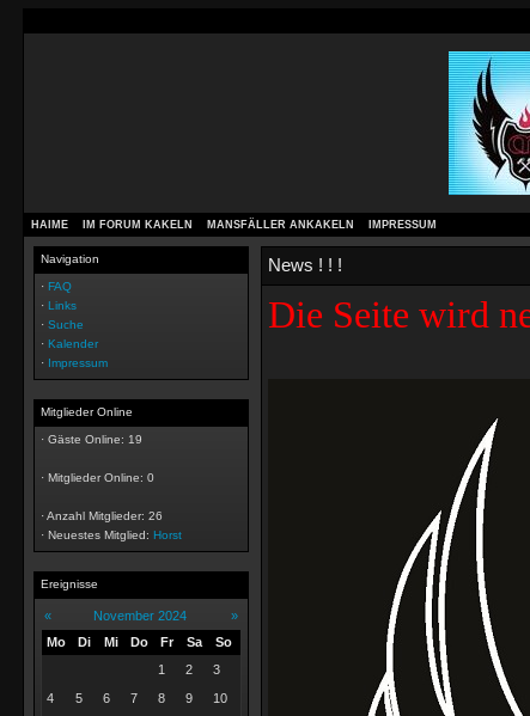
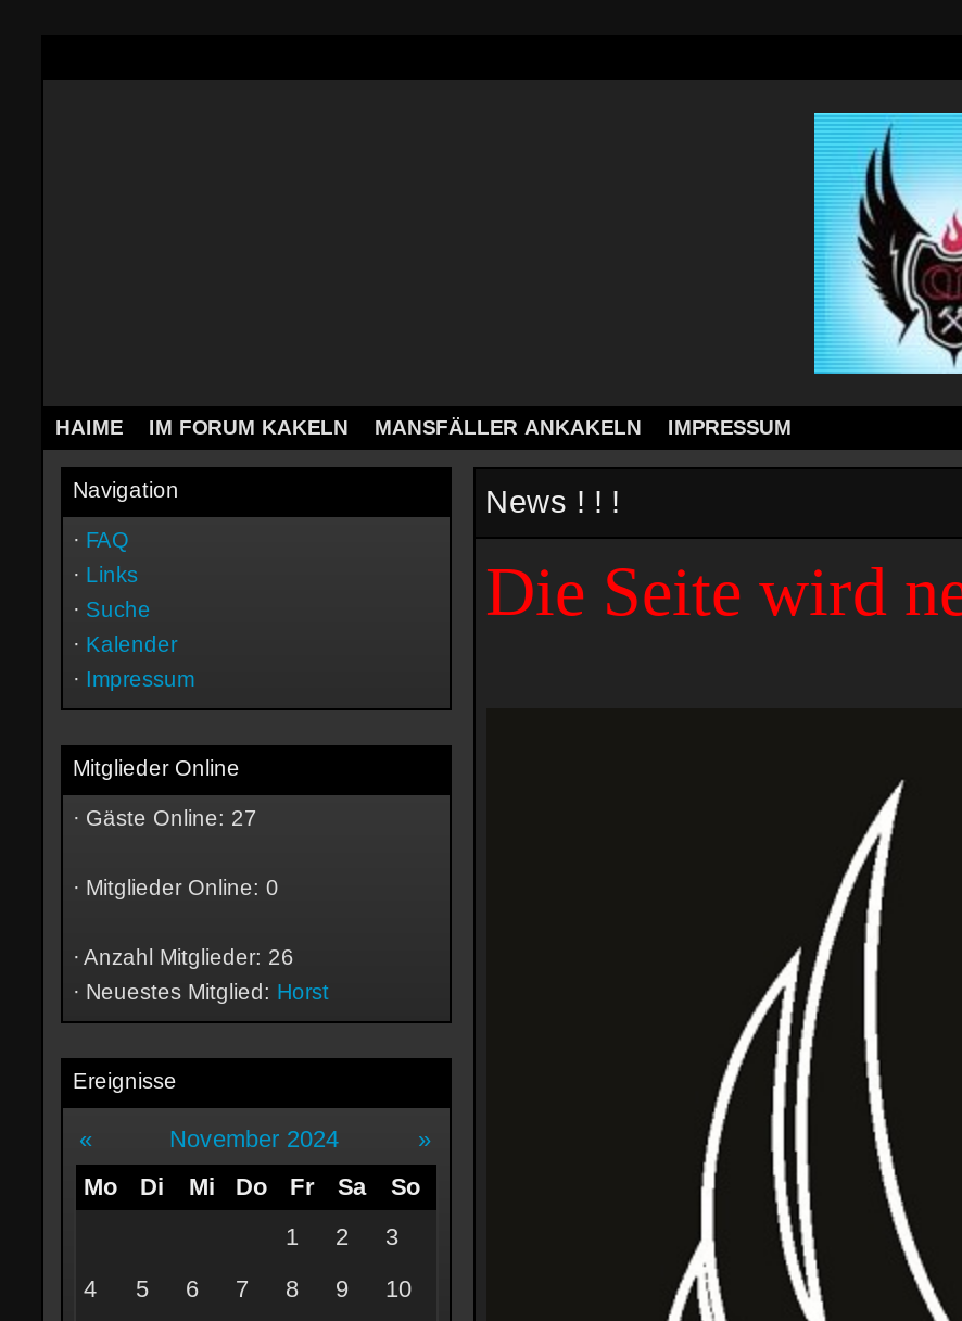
- · Gäste Online: 19
+ · Gäste Online: 27
